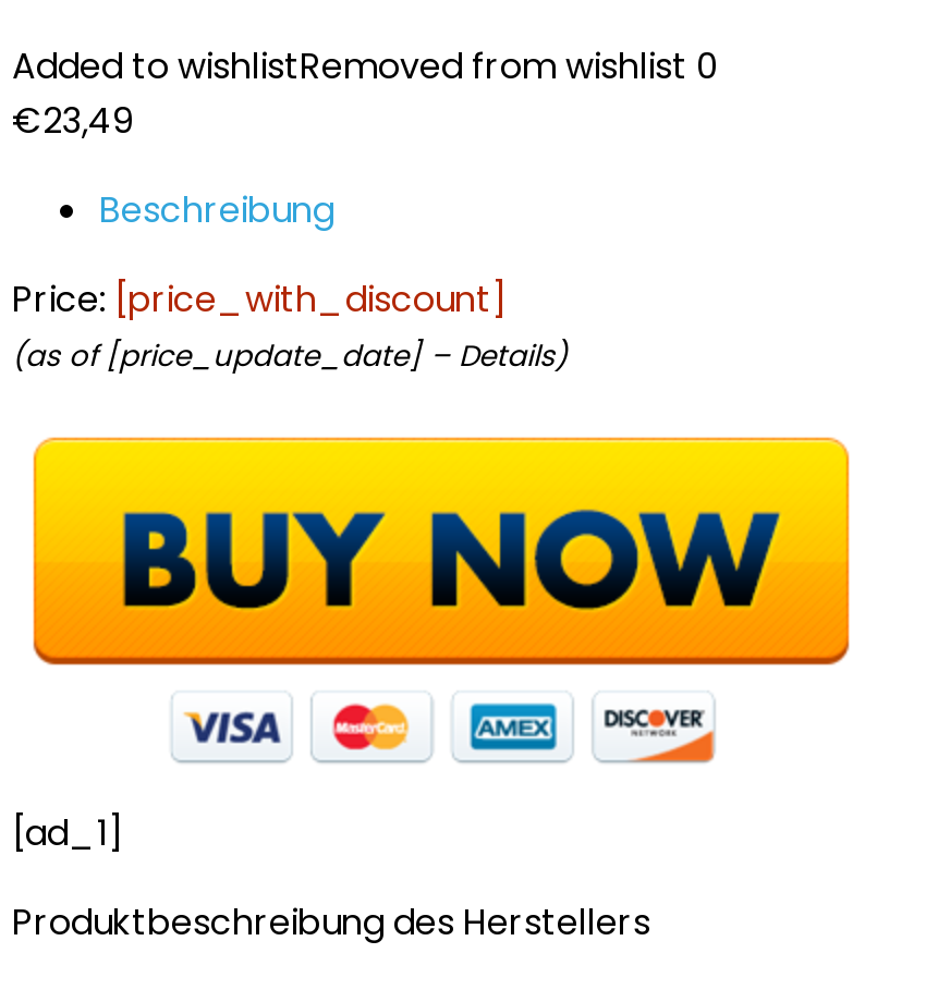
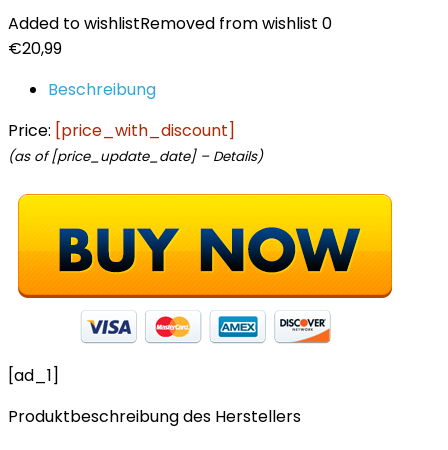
- €23,49
+ €20,99
